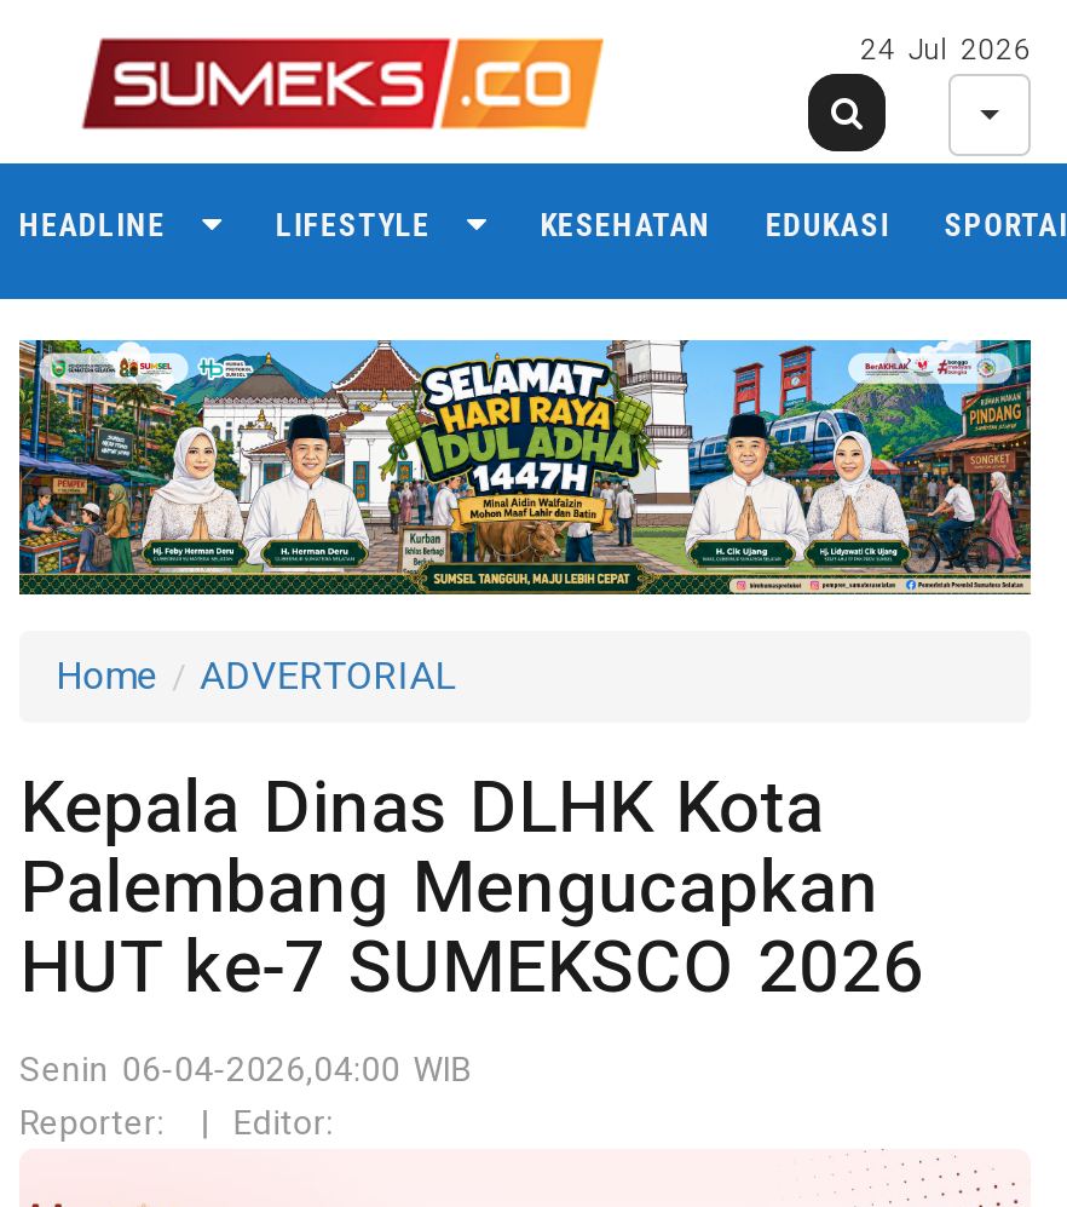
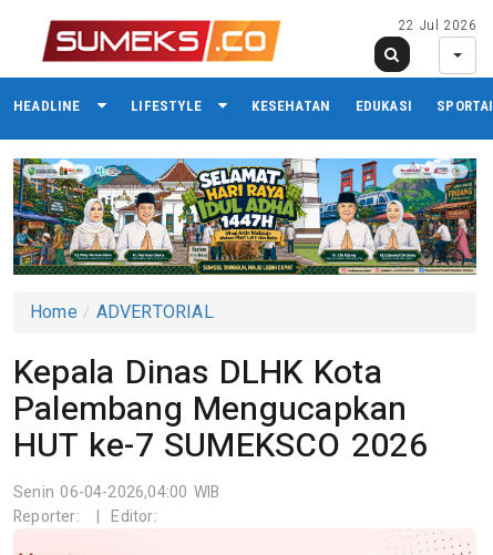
- 24 Jul 2026
+ 22 Jul 2026
